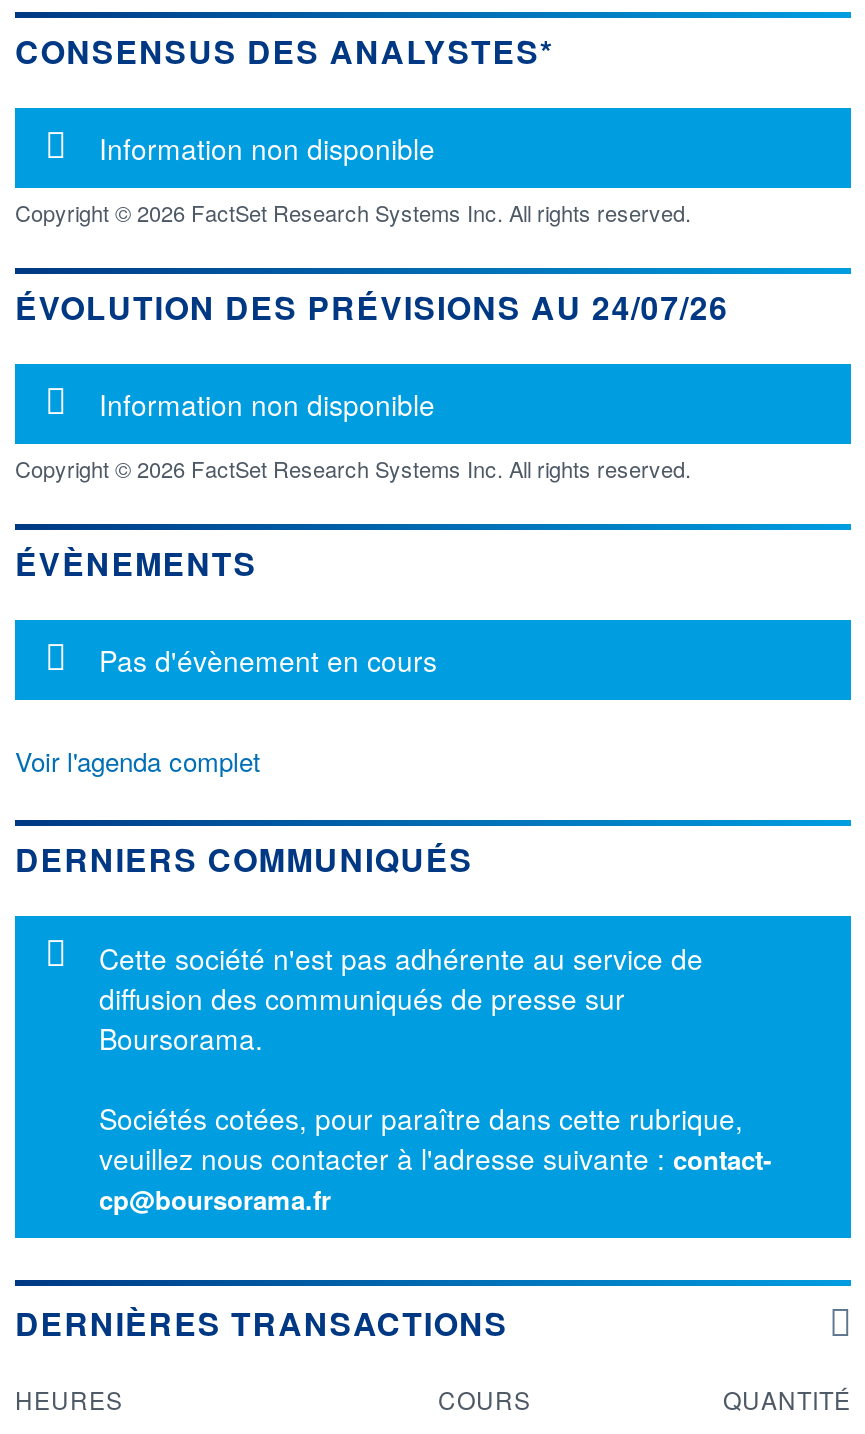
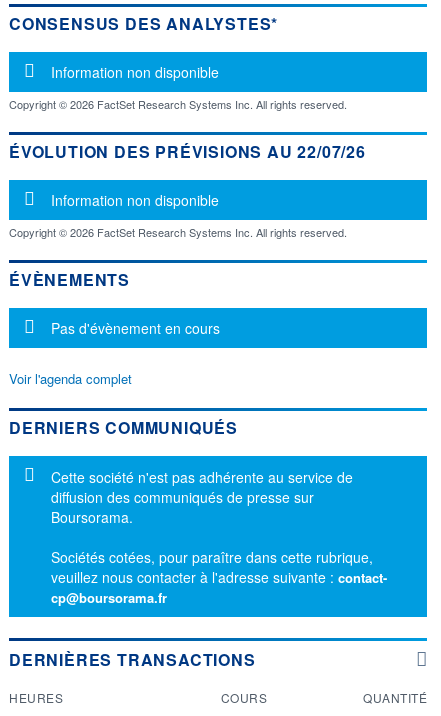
- ÉVOLUTION DES PRÉVISIONS AU 24/07/26
+ ÉVOLUTION DES PRÉVISIONS AU 22/07/26
